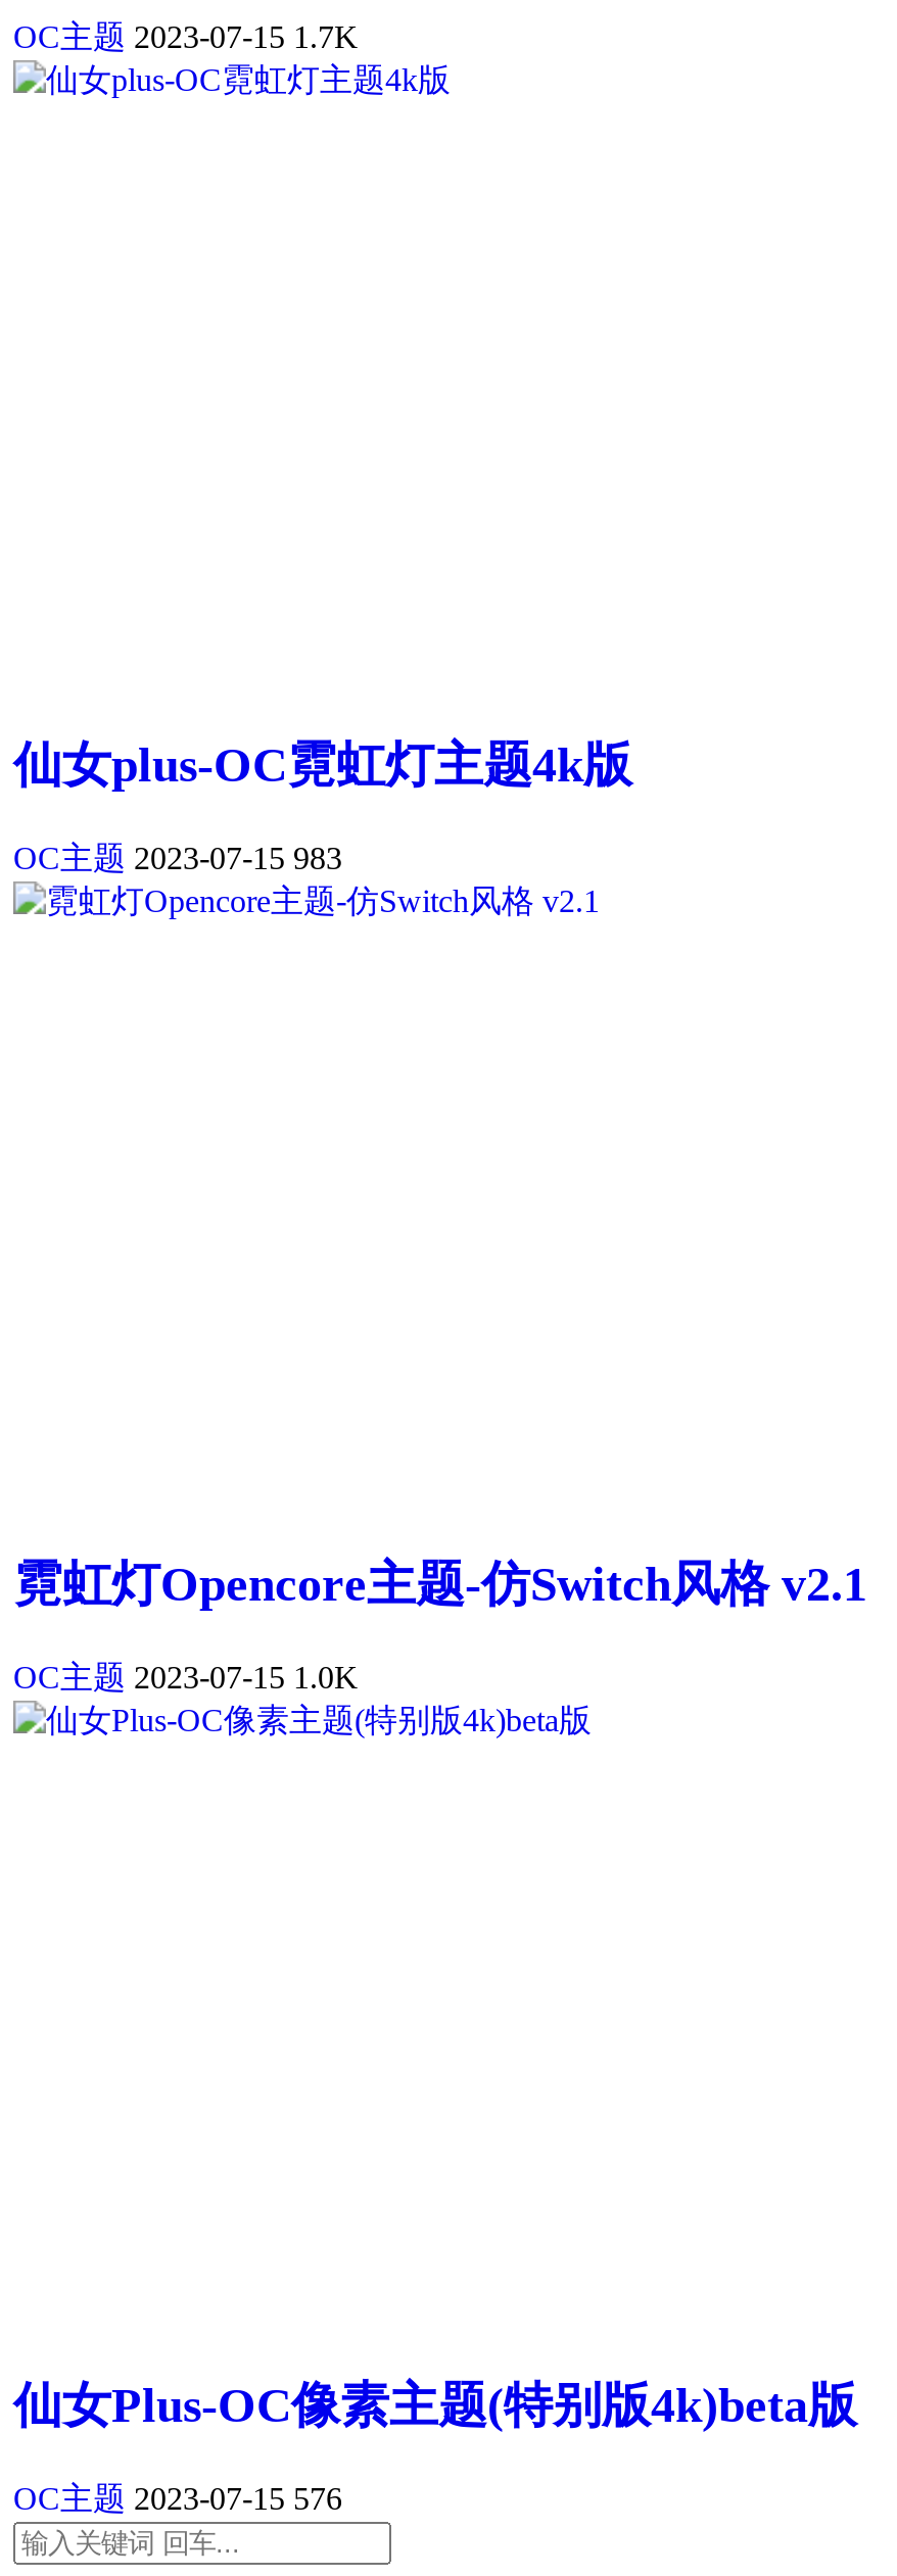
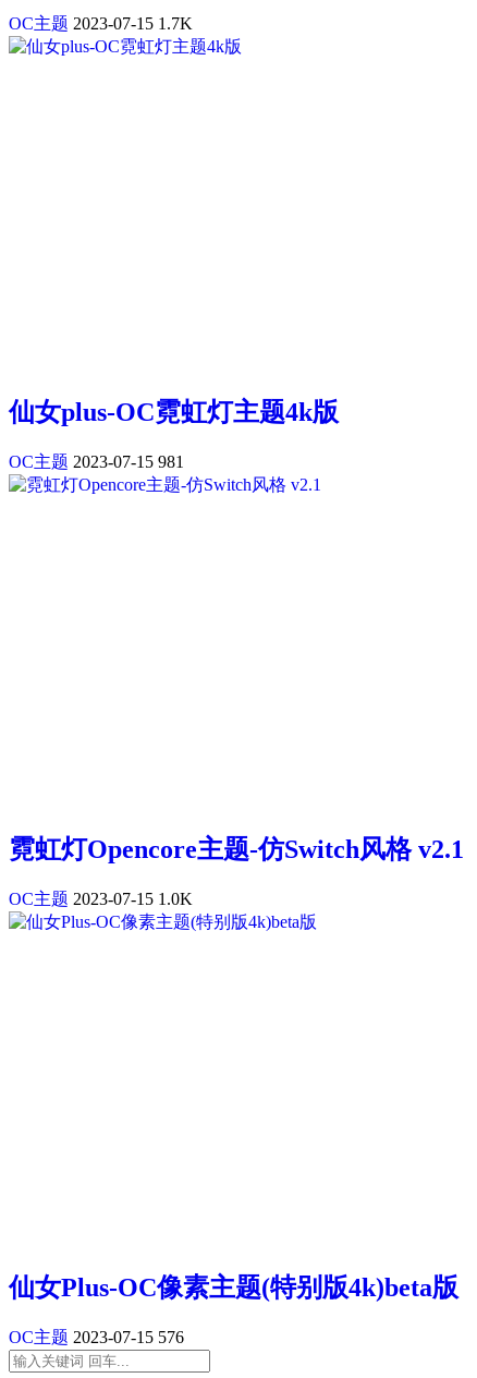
- OC主题 2023-07-15 983
+ OC主题 2023-07-15 981
